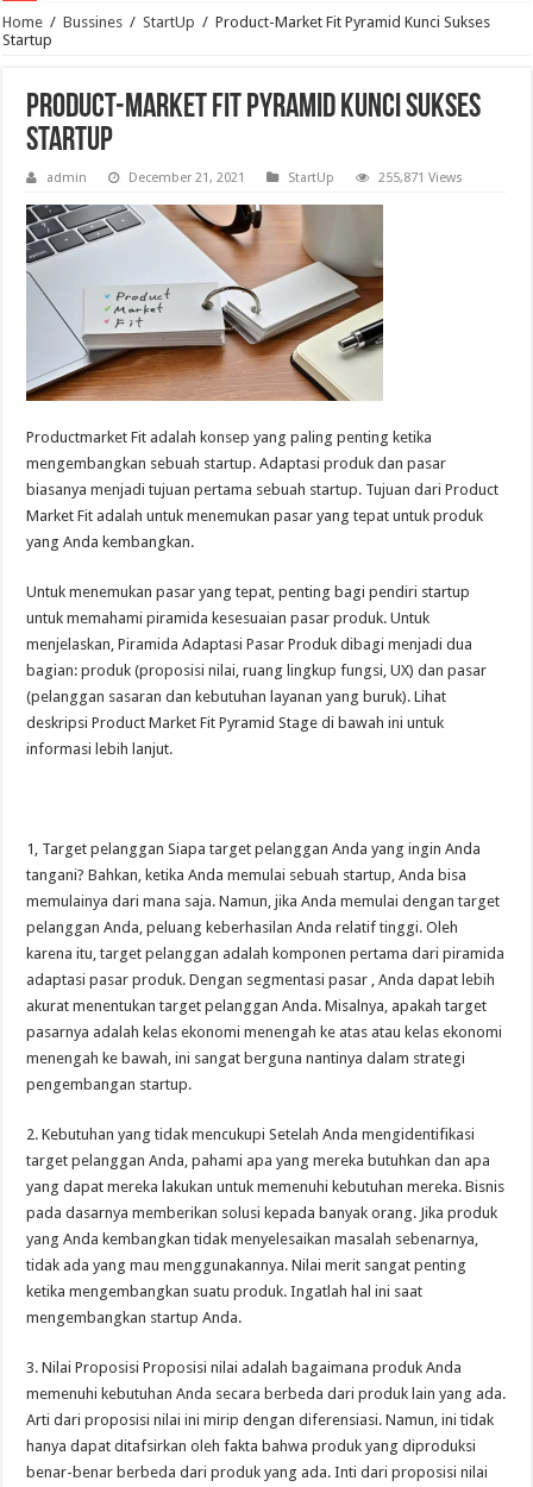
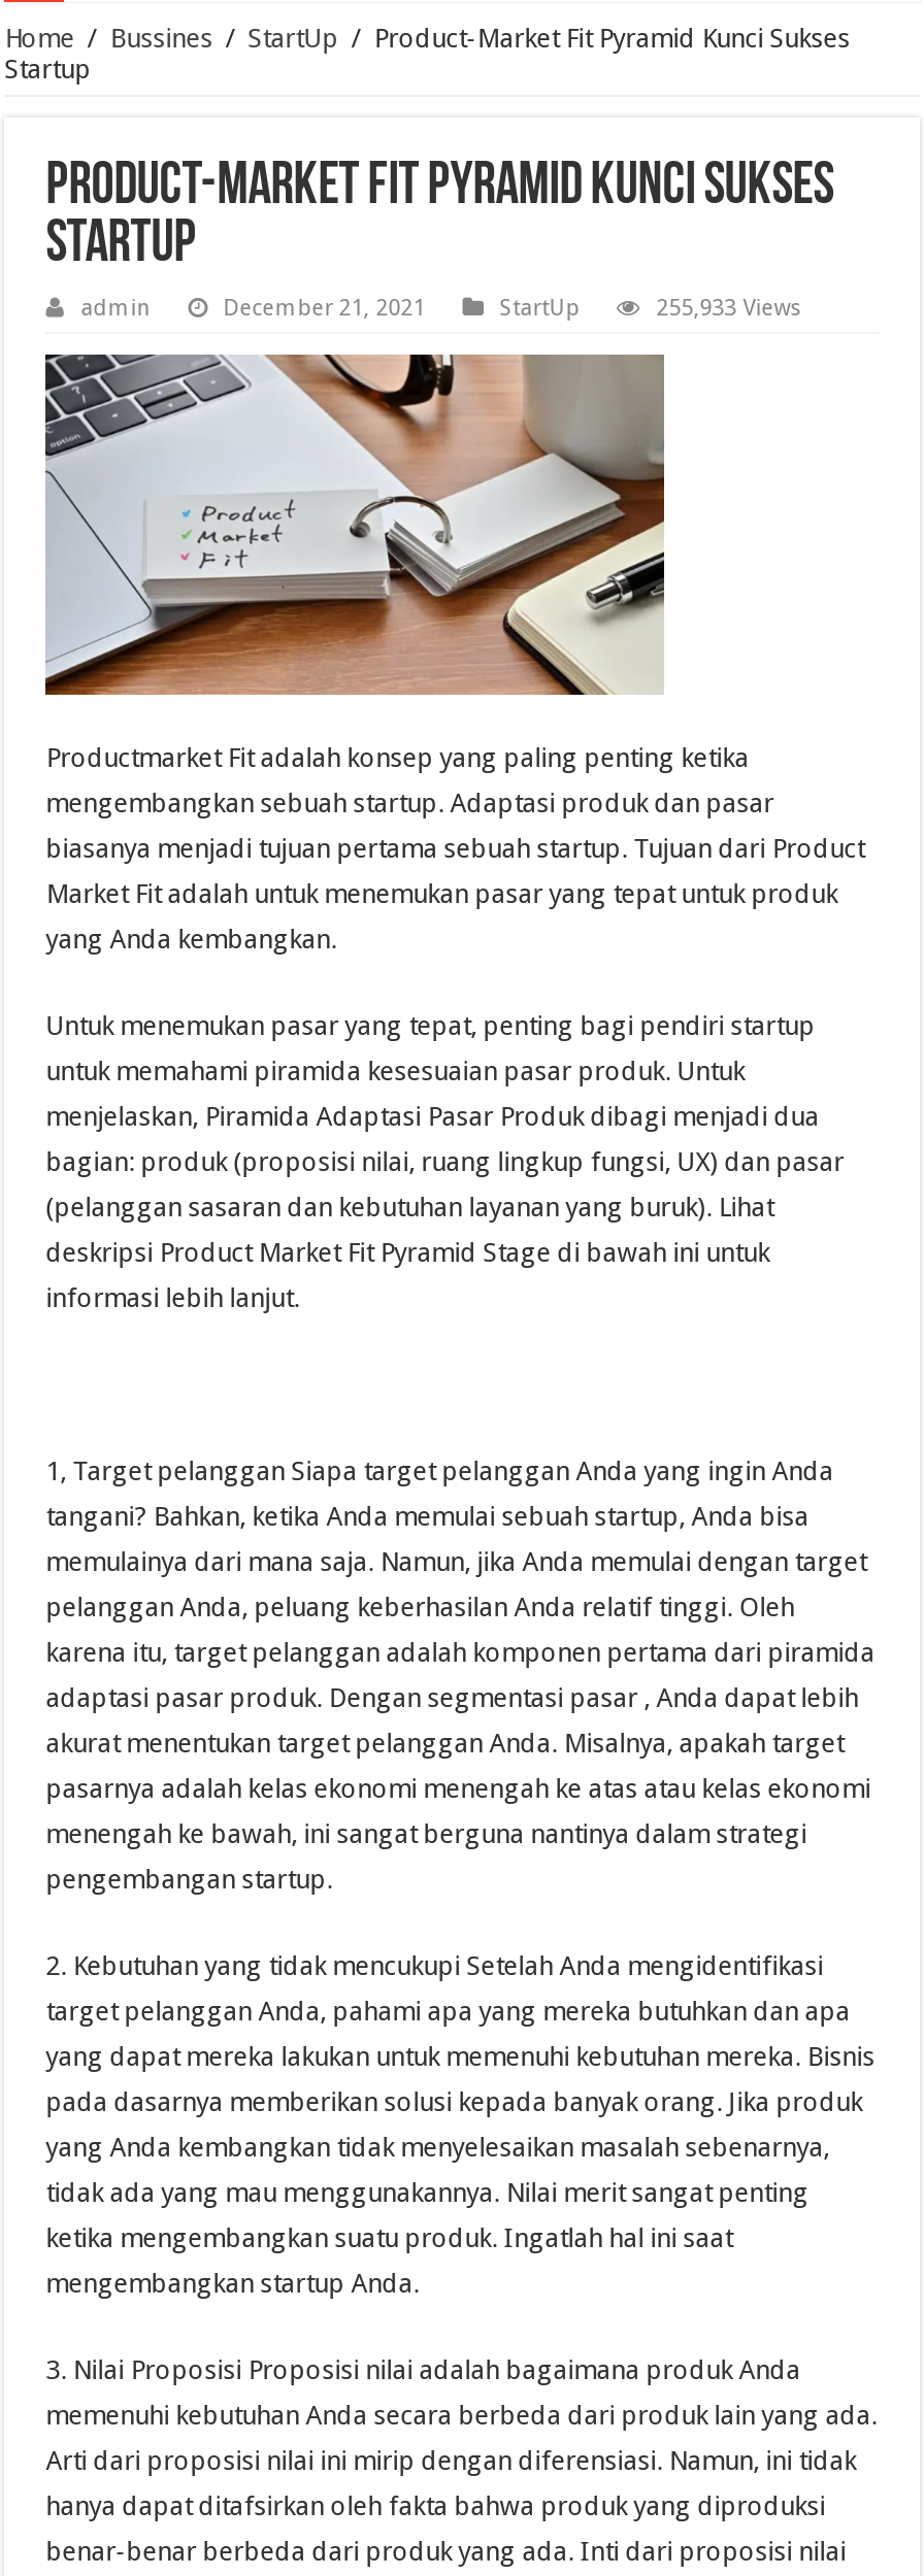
- 255,871 Views
+ 255,933 Views
